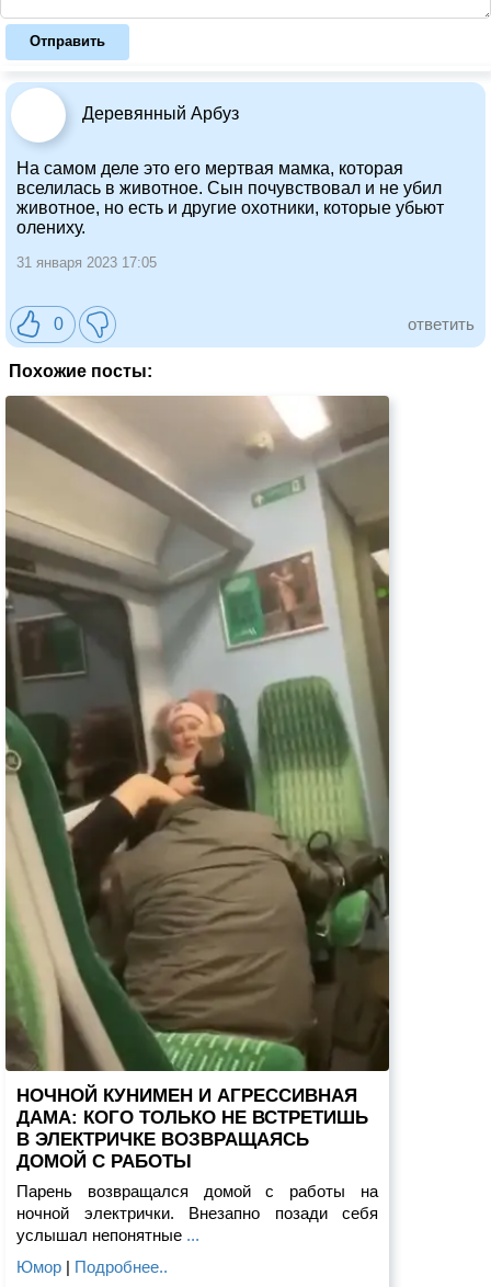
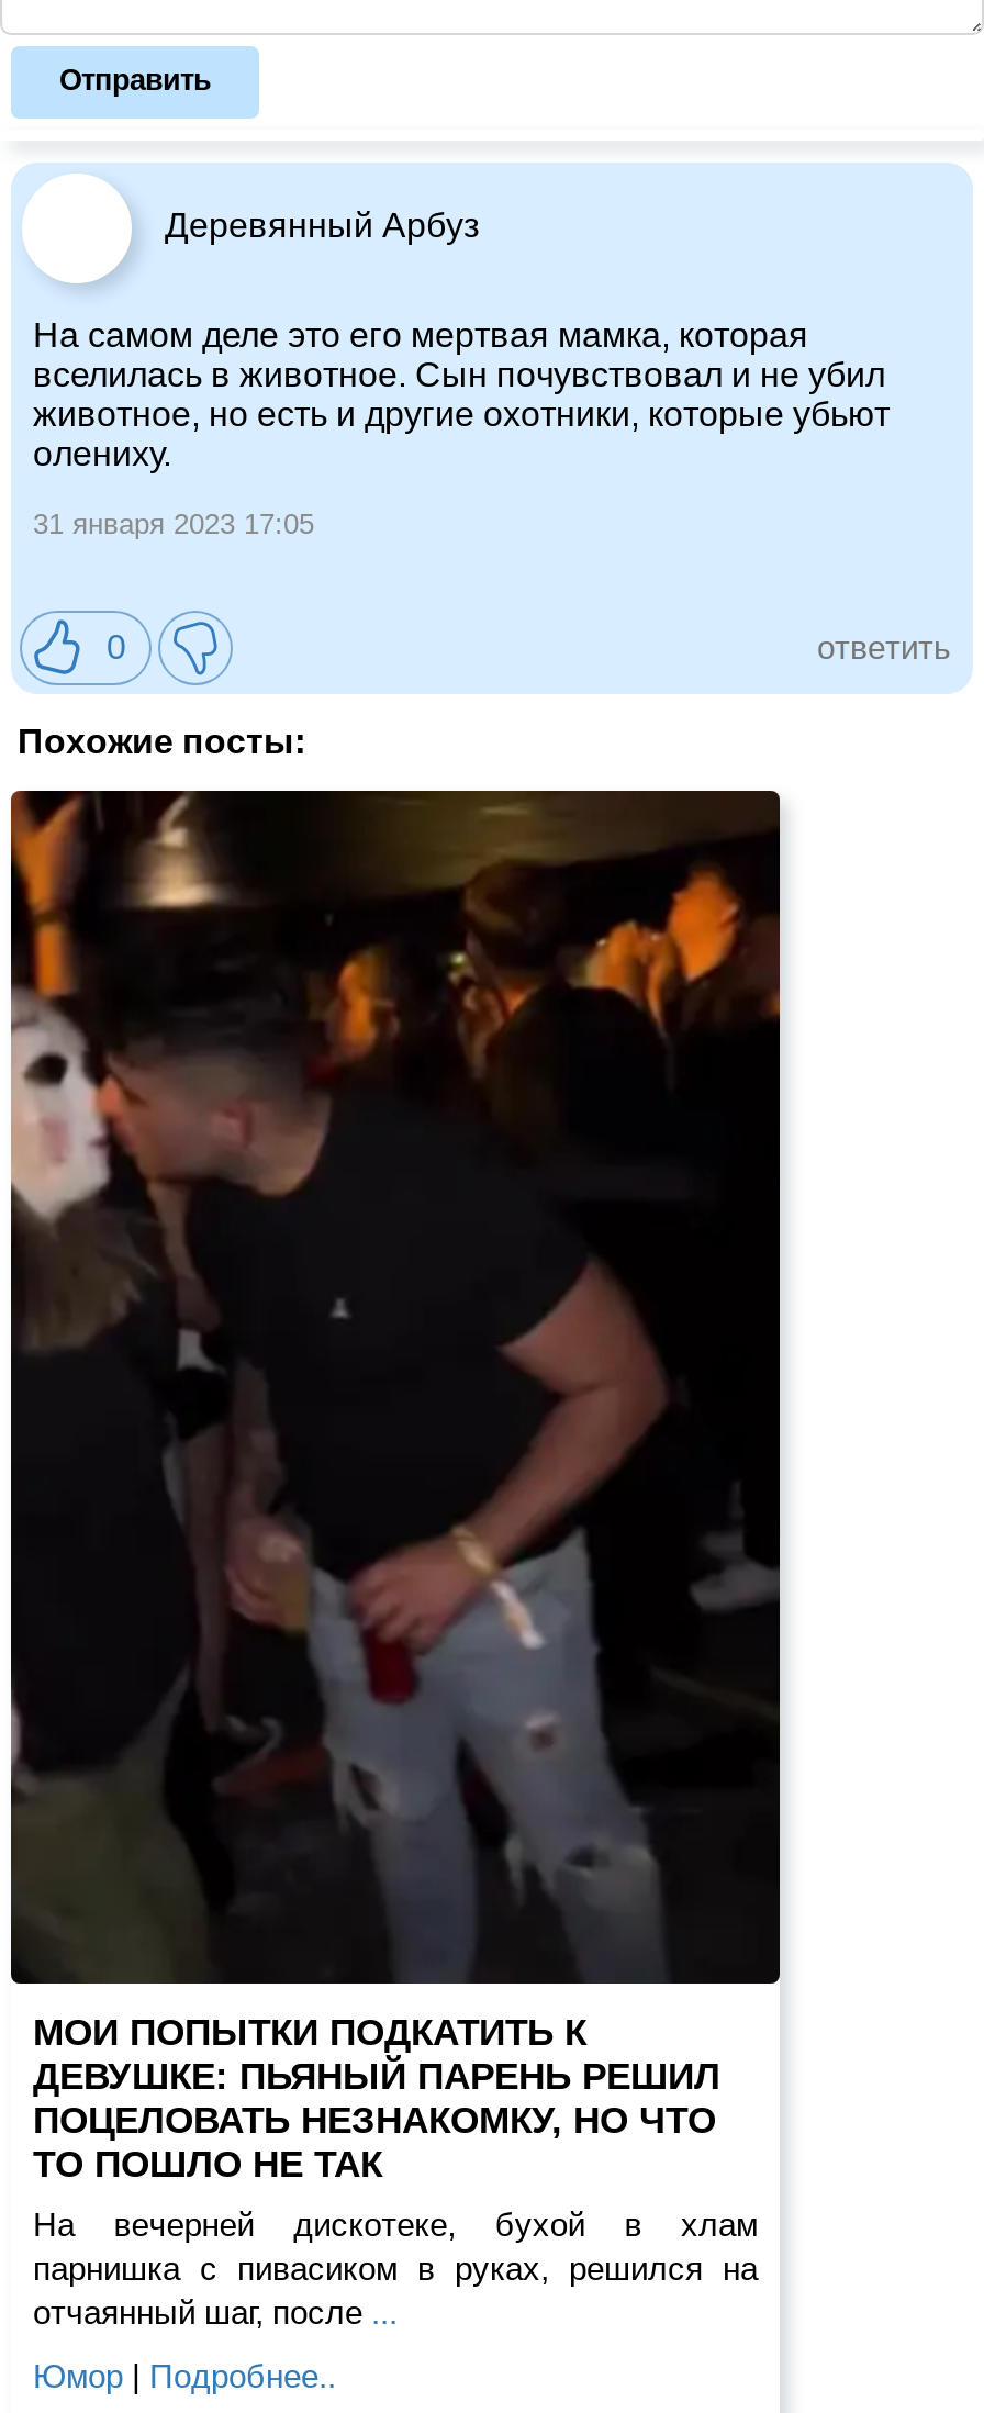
- [image]
+ [image]

- НОЧНОЙ КУНИМЕН И АГРЕССИВНАЯ
- ДАМА: КОГО ТОЛЬКО НЕ ВСТРЕТИШЬ
- В ЭЛЕКТРИЧКЕ ВОЗВРАЩАЯСЬ
- ДОМОЙ С РАБОТЫ
+ МОИ ПОПЫТКИ ПОДКАТИТЬ К
+ ДЕВУШКЕ: ПЬЯНЫЙ ПАРЕНЬ РЕШИЛ
+ ПОЦЕЛОВАТЬ НЕЗНАКОМКУ, НО ЧТО
+ ТО ПОШЛО НЕ ТАК

- Парень возвращался домой с работы на
- ночной электрички. Внезапно позади себя
- услышал непонятные...
+ На вечерней дискотеке, бухой в хлам
+ парнишка с пивасиком в руках, решился на
+ отчаянный шаг, после...
